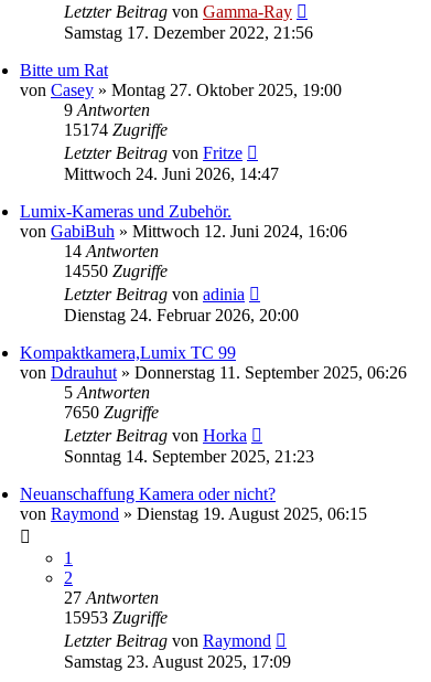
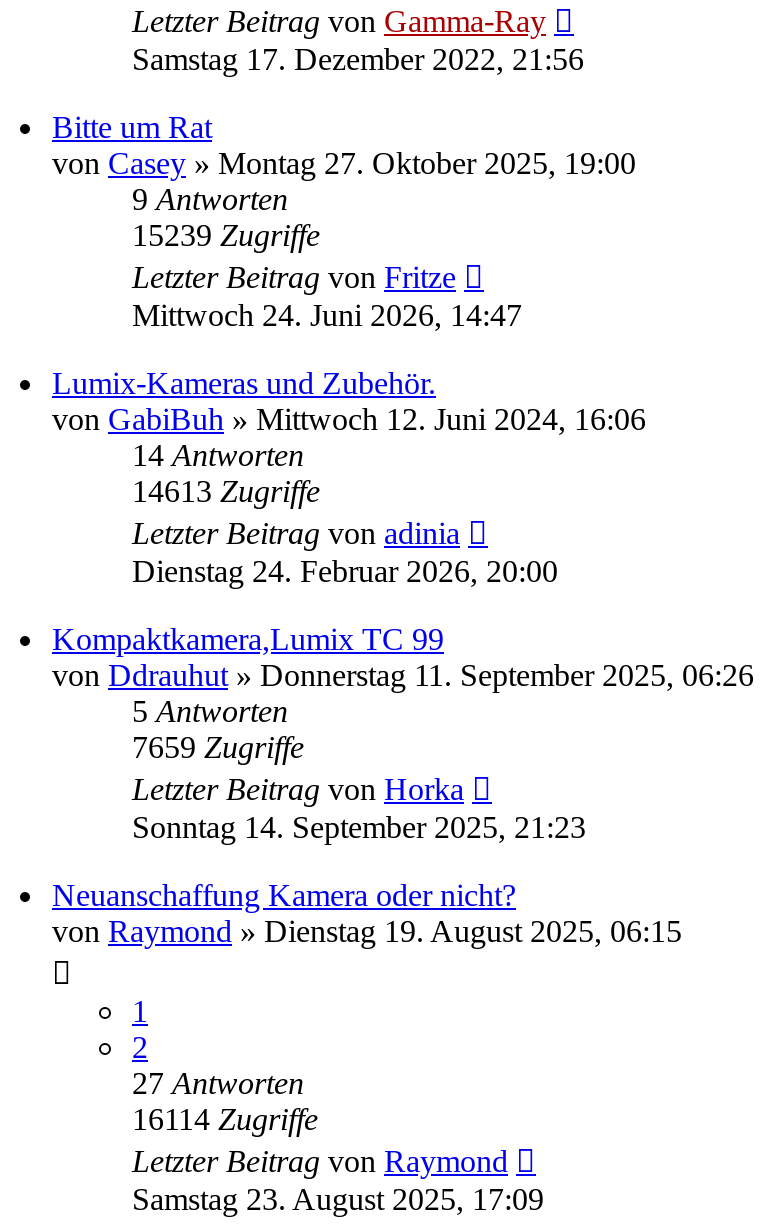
- 15174 Zugriffe
+ 15239 Zugriffe

- 14550 Zugriffe
+ 14613 Zugriffe

- 7650 Zugriffe
+ 7659 Zugriffe

- 15953 Zugriffe
+ 16114 Zugriffe
